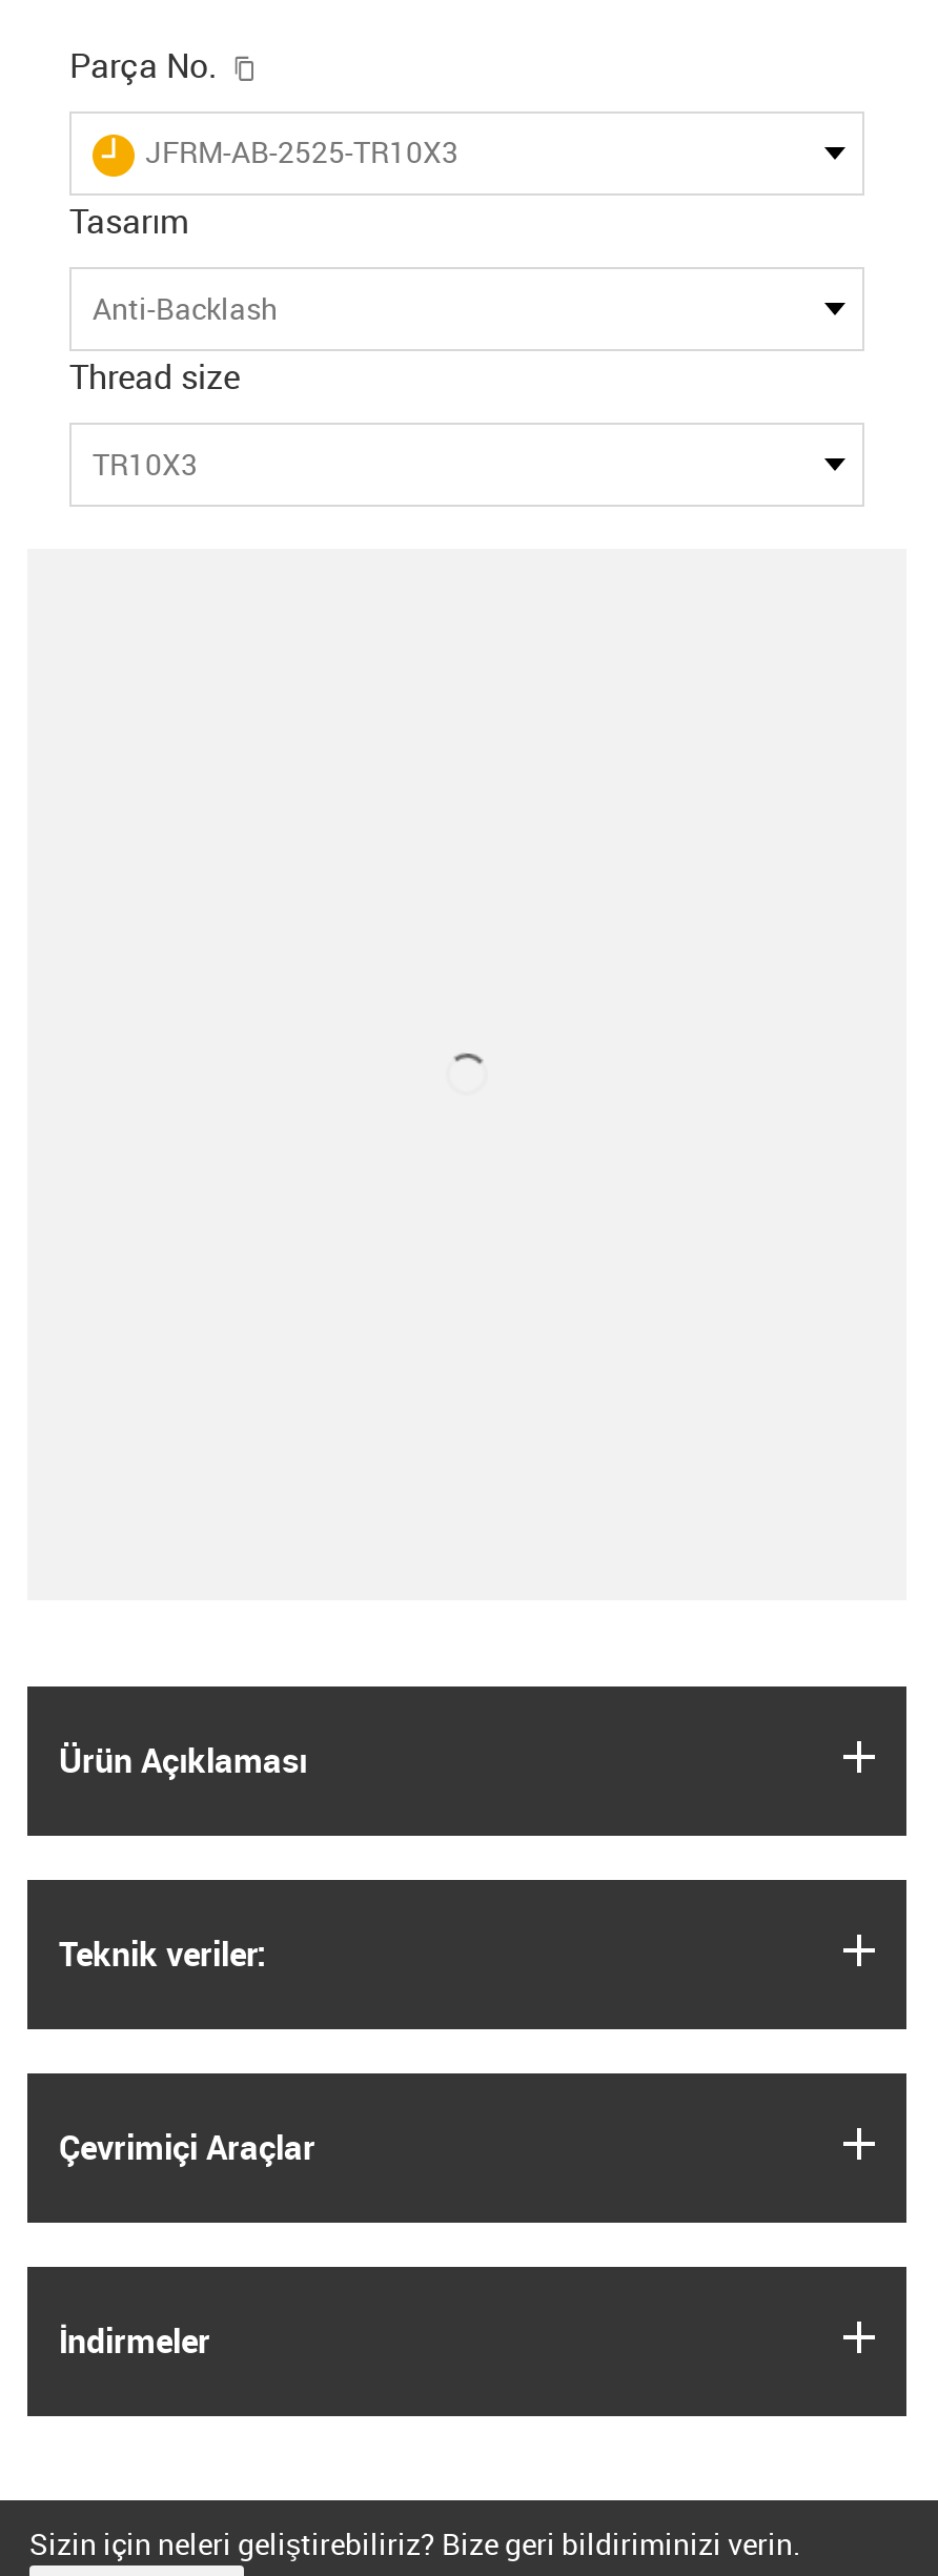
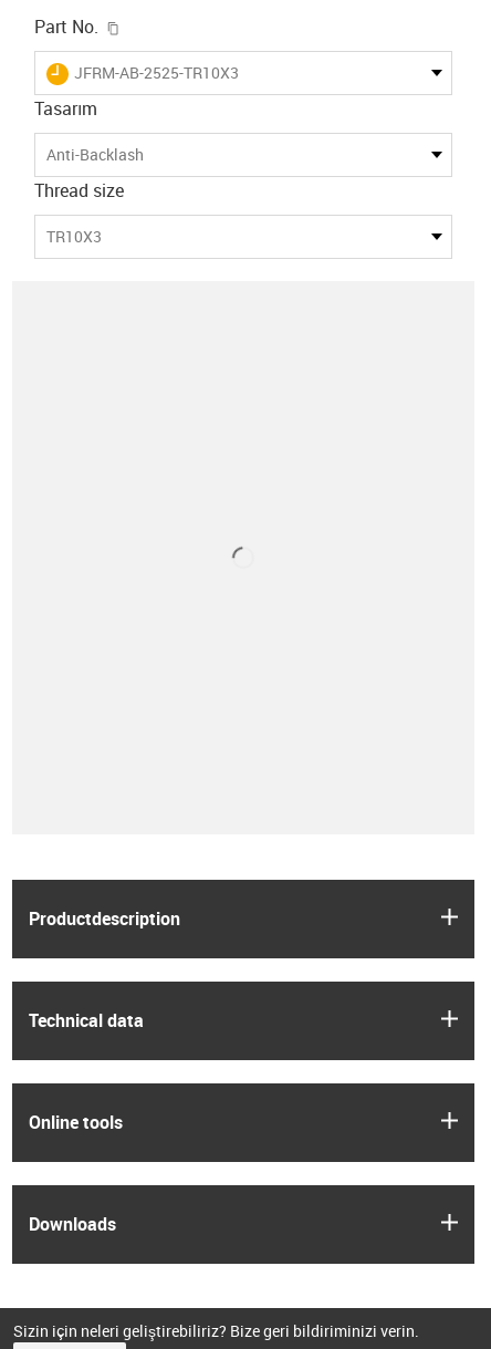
- Parça No.
+ Part No.

- Ürün Açıklaması
+ Productdescription

- Teknik veriler:
+ Technical data

- Çevrimiçi Araçlar
+ Online tools

- İndirmeler
+ Downloads
